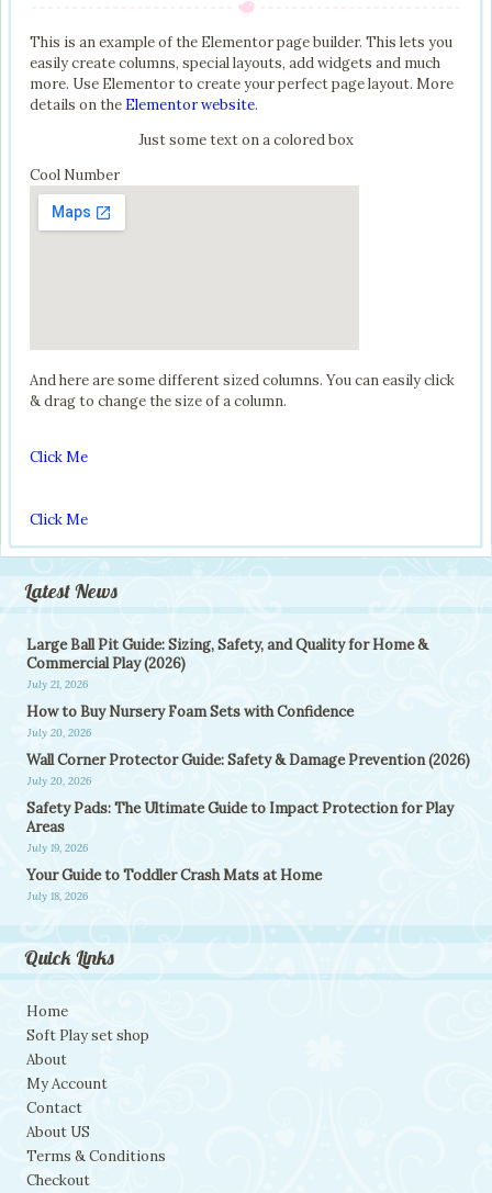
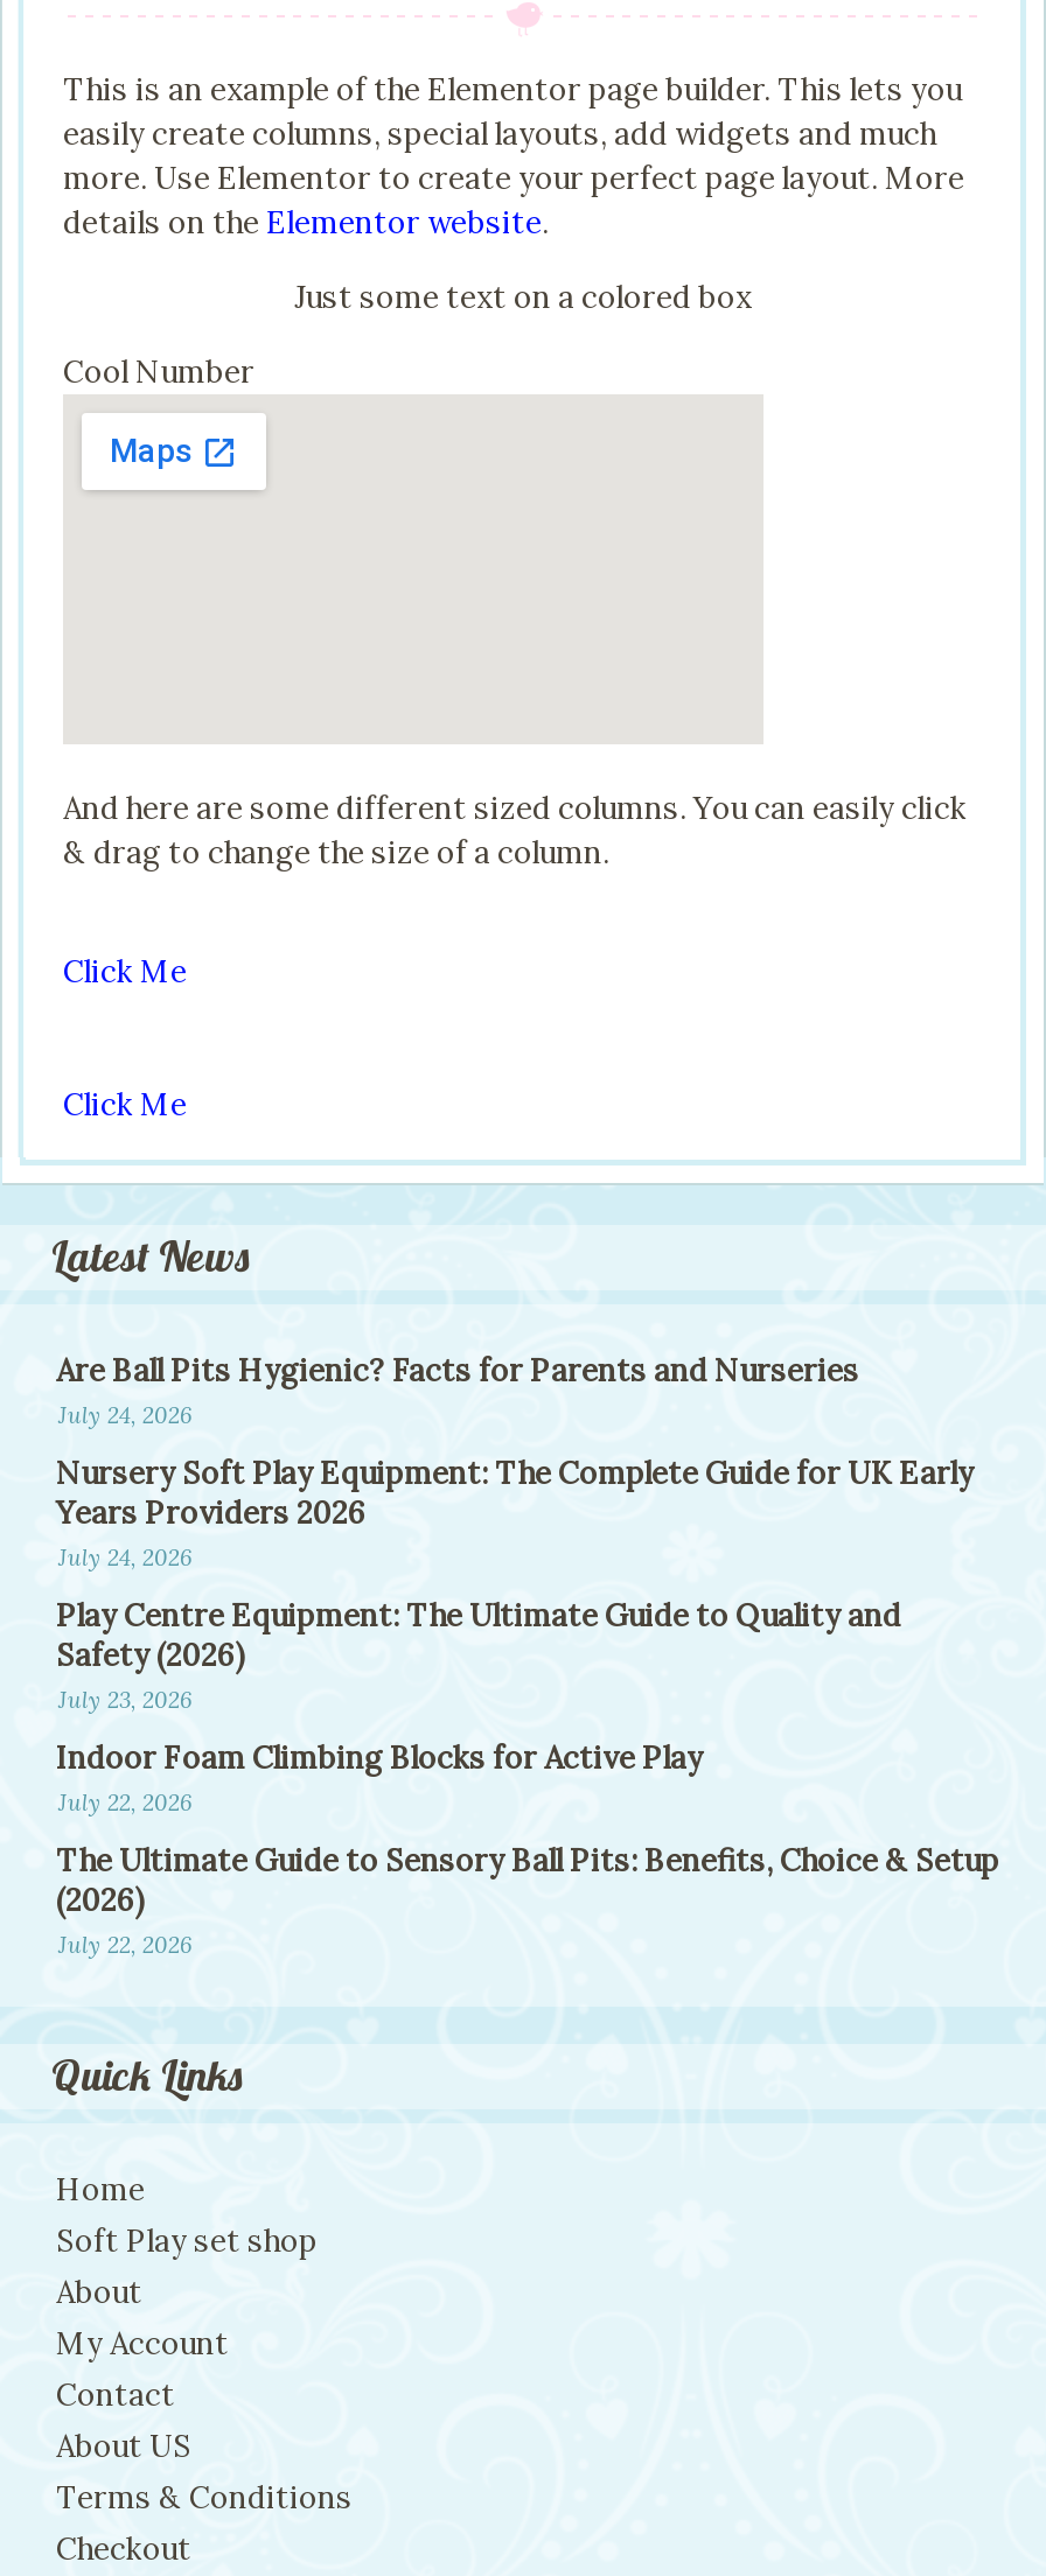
- Large Ball Pit Guide: Sizing, Safety, and Quality for Home &
- Commercial Play (2026)
- July 21, 2026
+ Are Ball Pits Hygienic? Facts for Parents and Nurseries
+ July 24, 2026

- How to Buy Nursery Foam Sets with Confidence
- July 20, 2026
+ Nursery Soft Play Equipment: The Complete Guide for UK Early
+ Years Providers 2026
+ July 24, 2026

- Wall Corner Protector Guide: Safety & Damage Prevention (2026)
- July 20, 2026
+ Play Centre Equipment: The Ultimate Guide to Quality and
+ Safety (2026)
+ July 23, 2026

- Safety Pads: The Ultimate Guide to Impact Protection for Play
- Areas
- July 19, 2026
+ Indoor Foam Climbing Blocks for Active Play
+ July 22, 2026

- Your Guide to Toddler Crash Mats at Home
- July 18, 2026
+ The Ultimate Guide to Sensory Ball Pits: Benefits, Choice & Setup
+ (2026)
+ July 22, 2026
